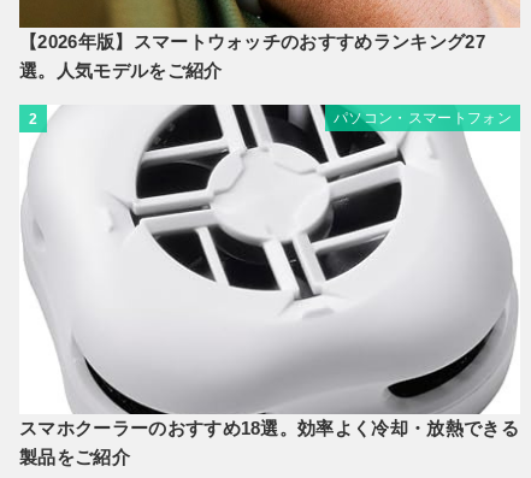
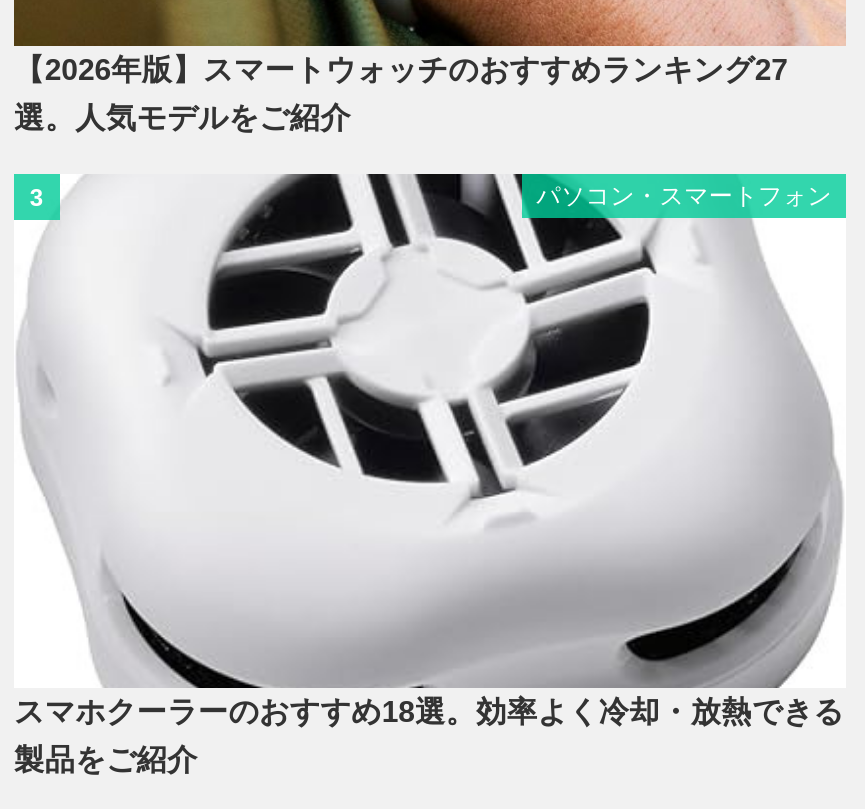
- 2
+ 3
